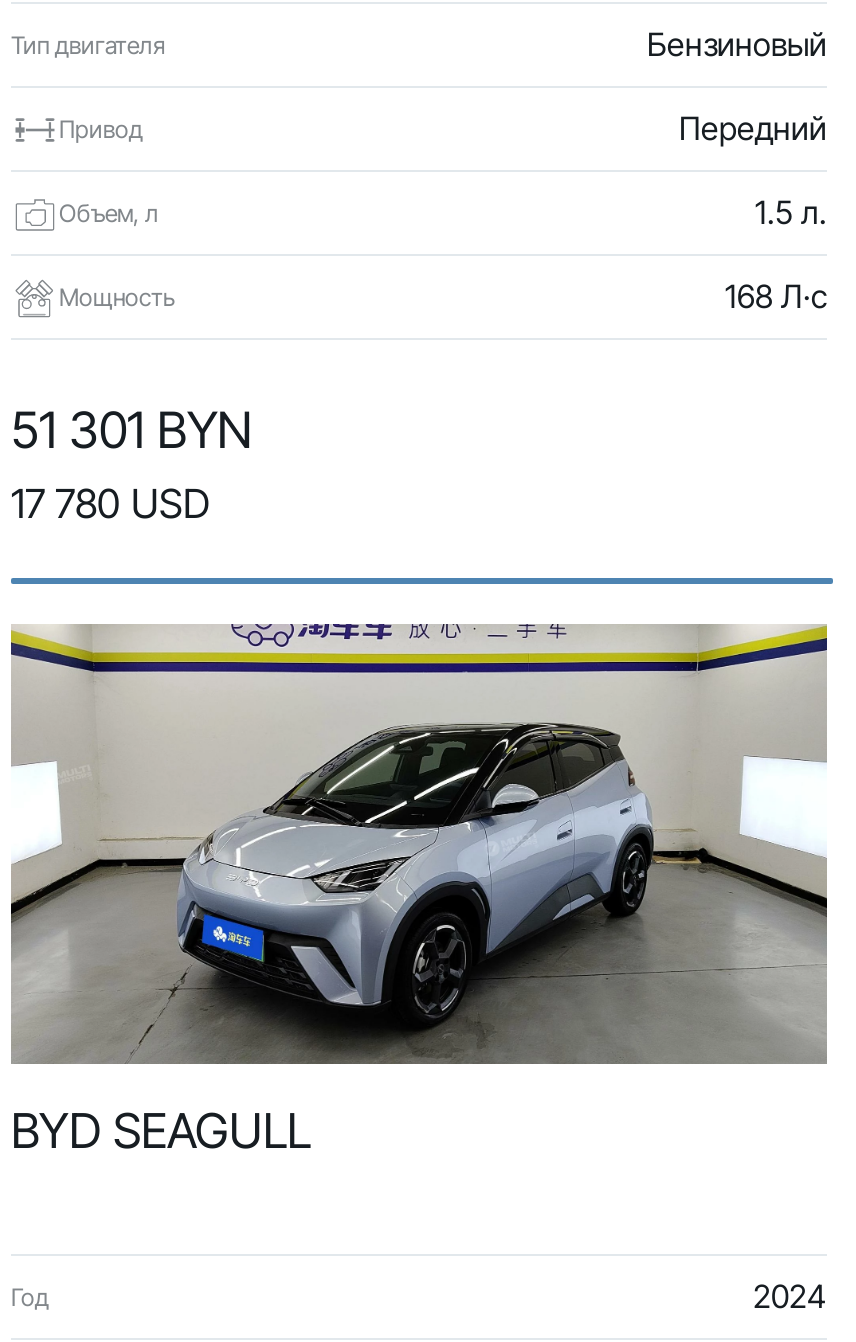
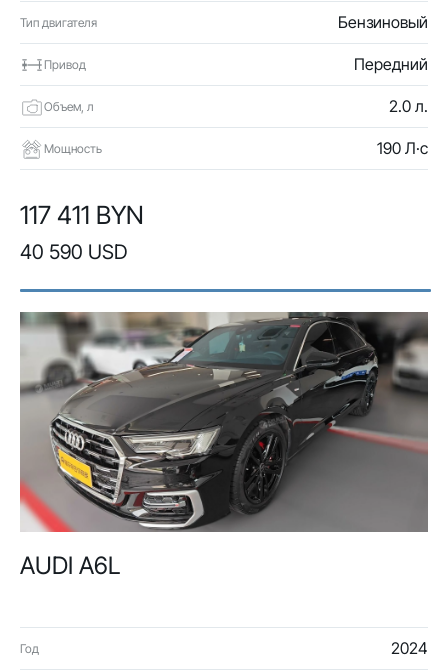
- 1.5 л.
+ 2.0 л.

- 168 Л·с
+ 190 Л·с

- 51 301 BYN
- 17 780 USD
+ 117 411 BYN
+ 40 590 USD

- [image]
- BYD SEAGULL
+ [image]
+ AUDI A6L
